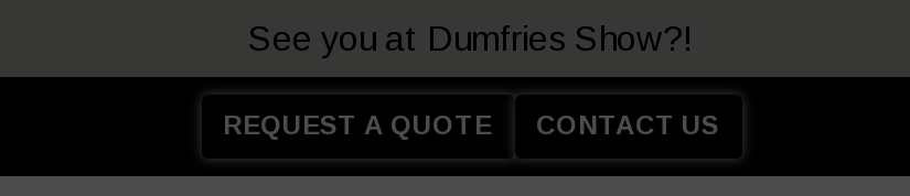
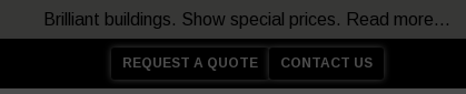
- See you at Dumfries Show?!
+ Brilliant buildings. Show special prices. Read more...
